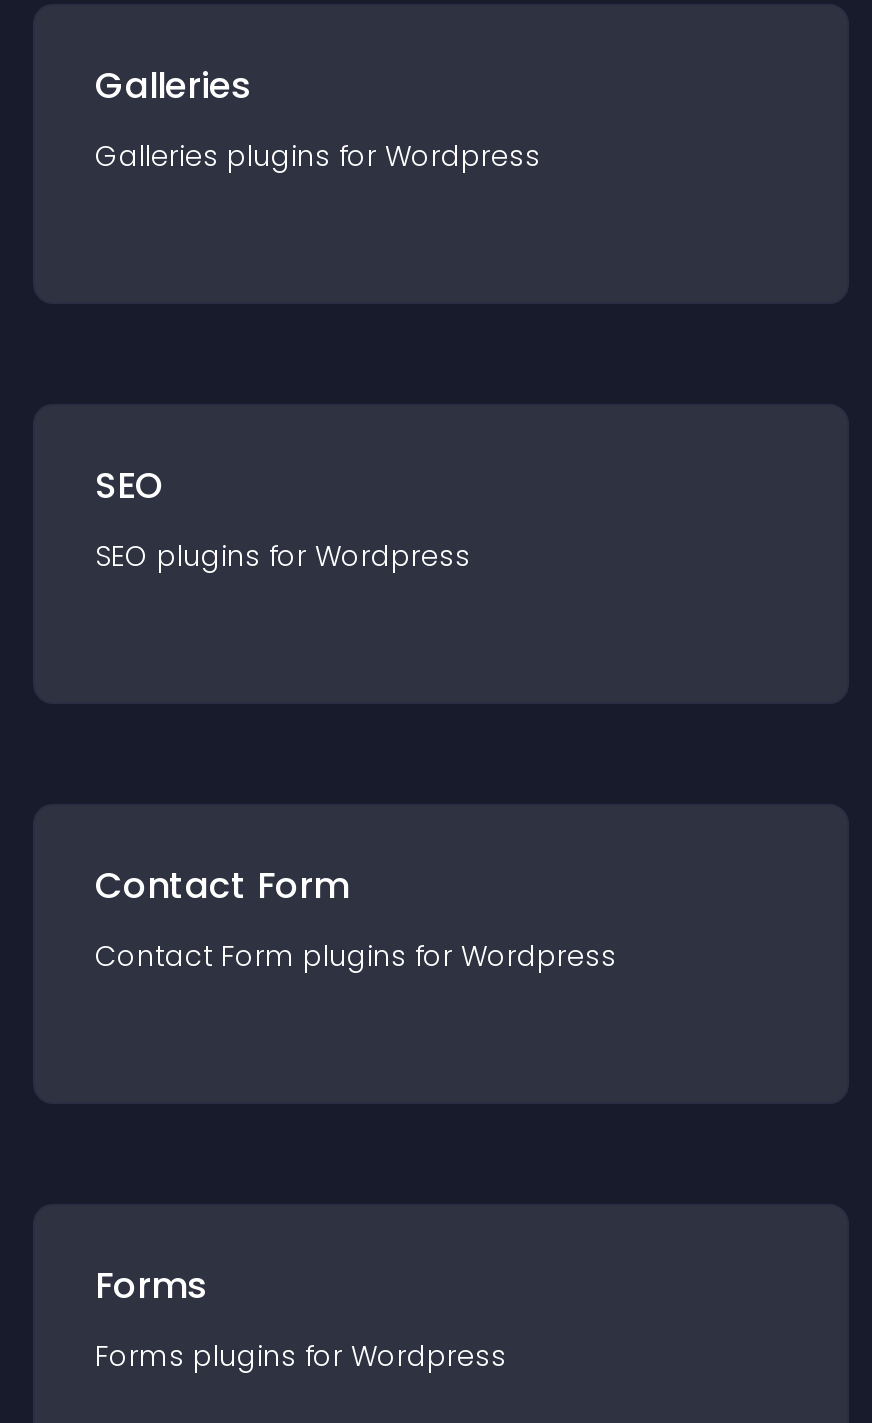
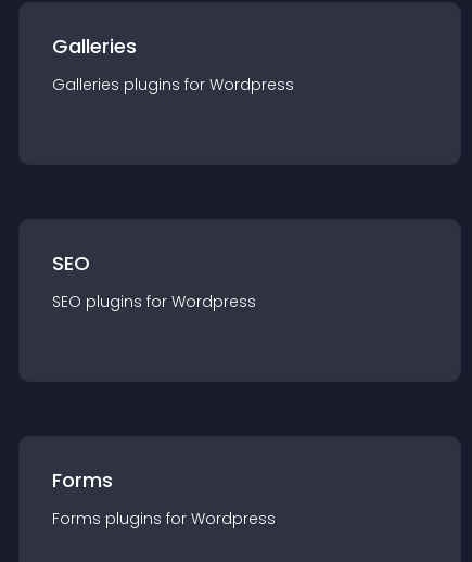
- Contact Form
- Contact Form plugins for Wordpress
